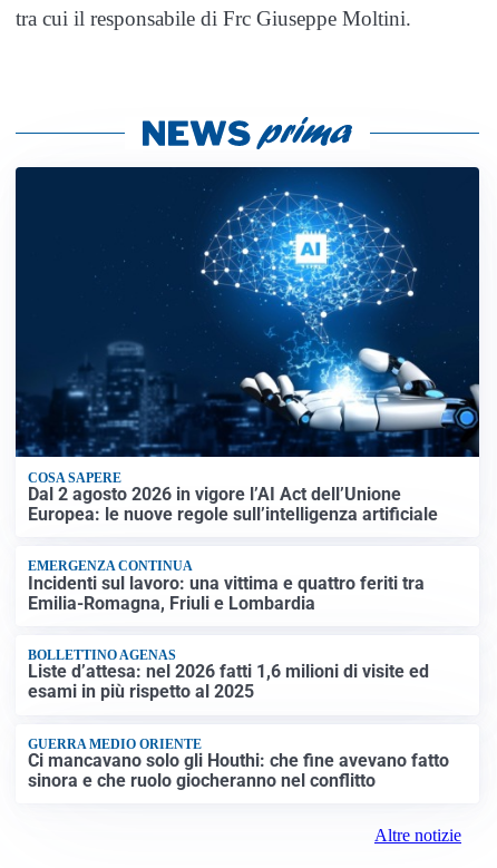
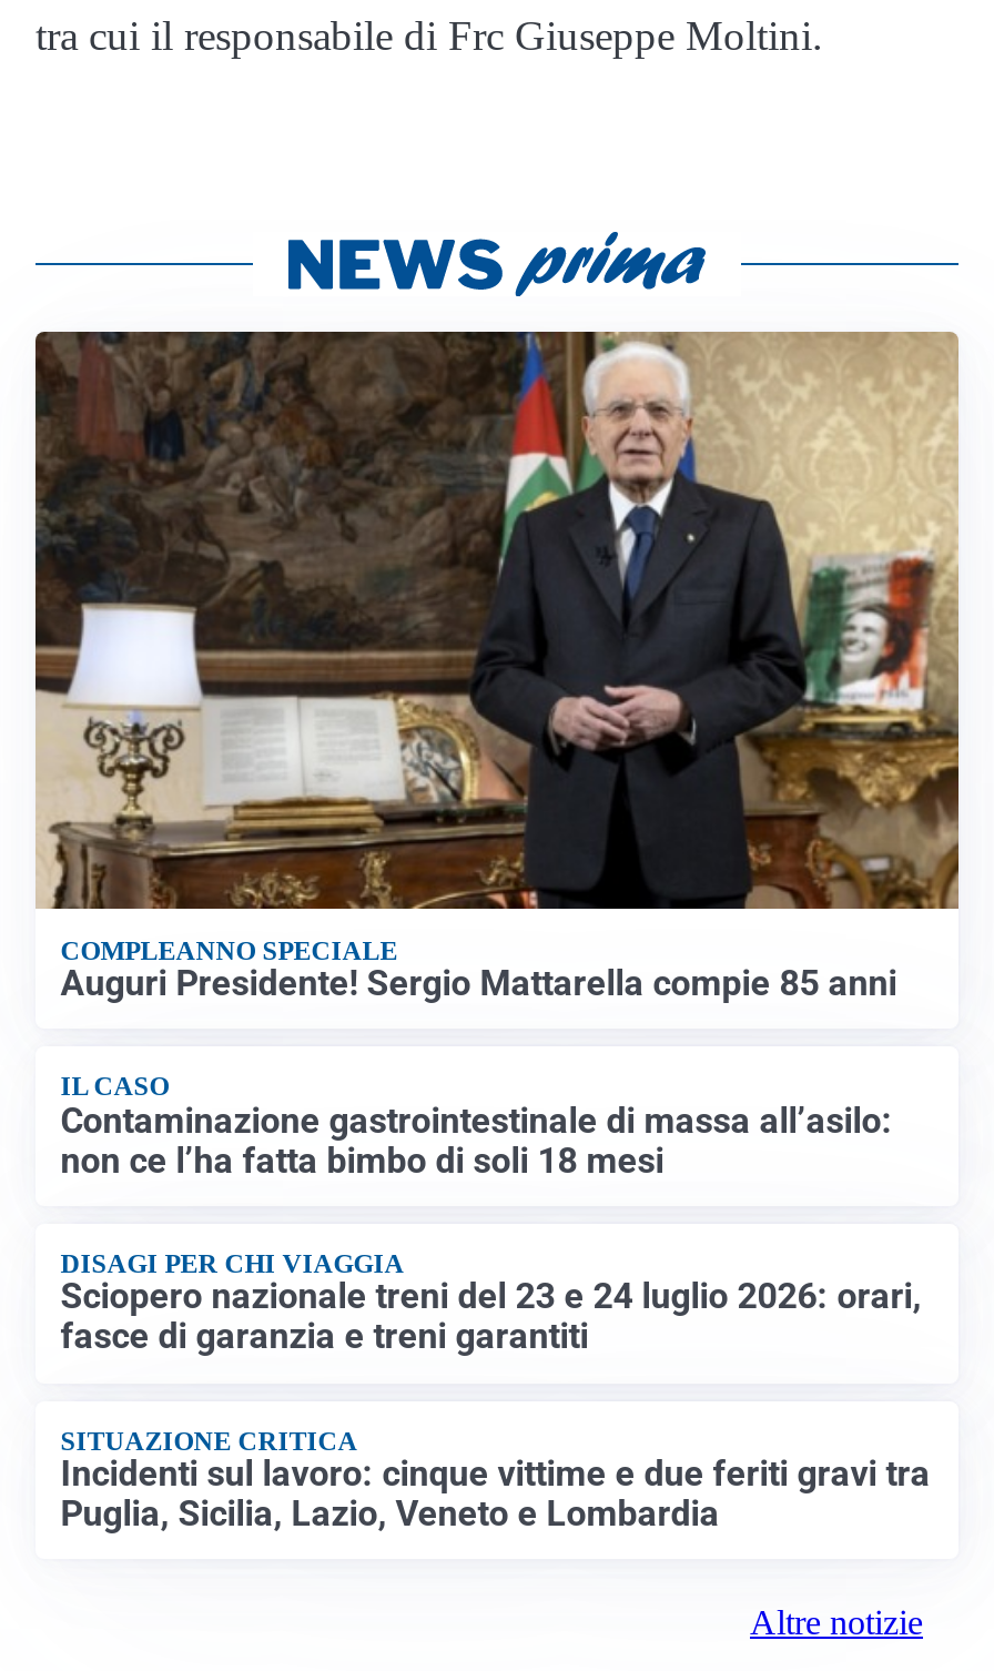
- [image]
- COSA SAPERE
- Dal 2 agosto 2026 in vigore l’AI Act dell’Unione
- Europea: le nuove regole sull’intelligenza artificiale
+ [image]
+ COMPLEANNO SPECIALE
+ Auguri Presidente! Sergio Mattarella compie 85 anni

- EMERGENZA CONTINUA
- Incidenti sul lavoro: una vittima e quattro feriti tra
- Emilia-Romagna, Friuli e Lombardia
+ IL CASO
+ Contaminazione gastrointestinale di massa all’asilo:
+ non ce l’ha fatta bimbo di soli 18 mesi

- BOLLETTINO AGENAS
- Liste d’attesa: nel 2026 fatti 1,6 milioni di visite ed
- esami in più rispetto al 2025
+ DISAGI PER CHI VIAGGIA
+ Sciopero nazionale treni del 23 e 24 luglio 2026: orari,
+ fasce di garanzia e treni garantiti

- GUERRA MEDIO ORIENTE
- Ci mancavano solo gli Houthi: che fine avevano fatto
- sinora e che ruolo giocheranno nel conflitto
+ SITUAZIONE CRITICA
+ Incidenti sul lavoro: cinque vittime e due feriti gravi tra
+ Puglia, Sicilia, Lazio, Veneto e Lombardia
